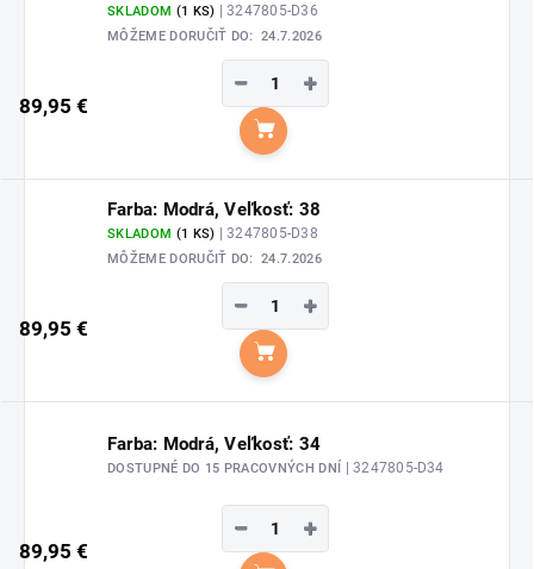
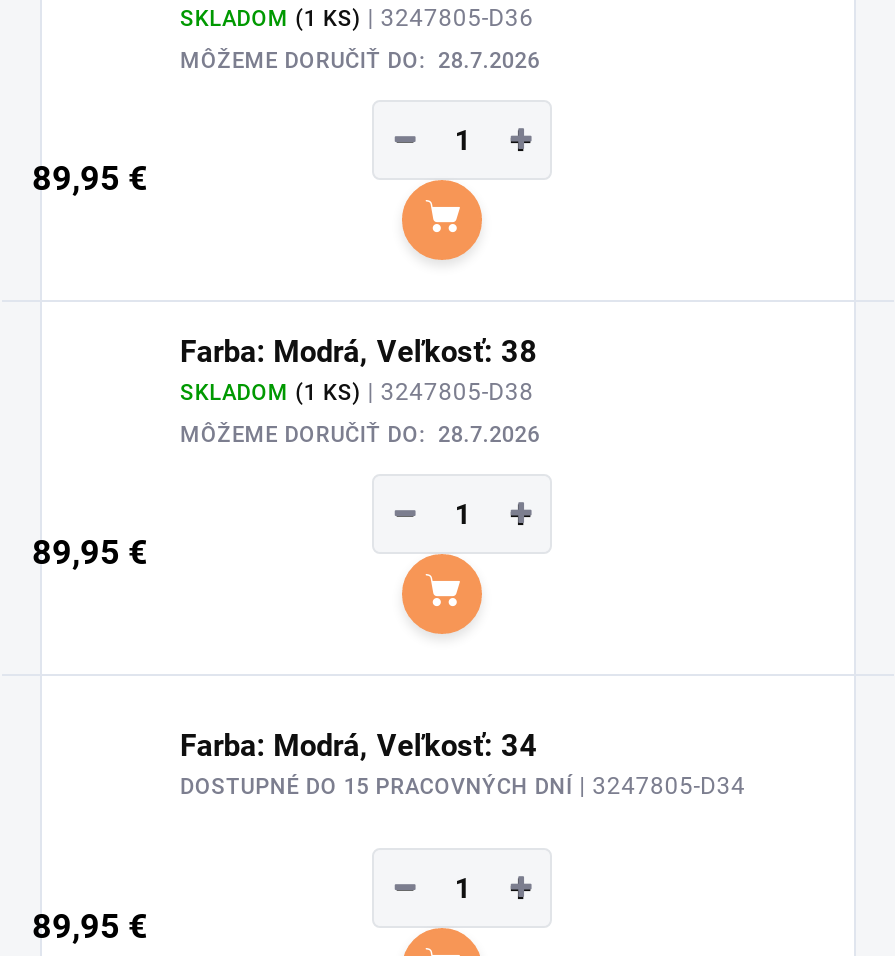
- MÔŽEME DORUČIŤ DO: 24.7.2026
+ MÔŽEME DORUČIŤ DO: 28.7.2026

- MÔŽEME DORUČIŤ DO: 24.7.2026
+ MÔŽEME DORUČIŤ DO: 28.7.2026
